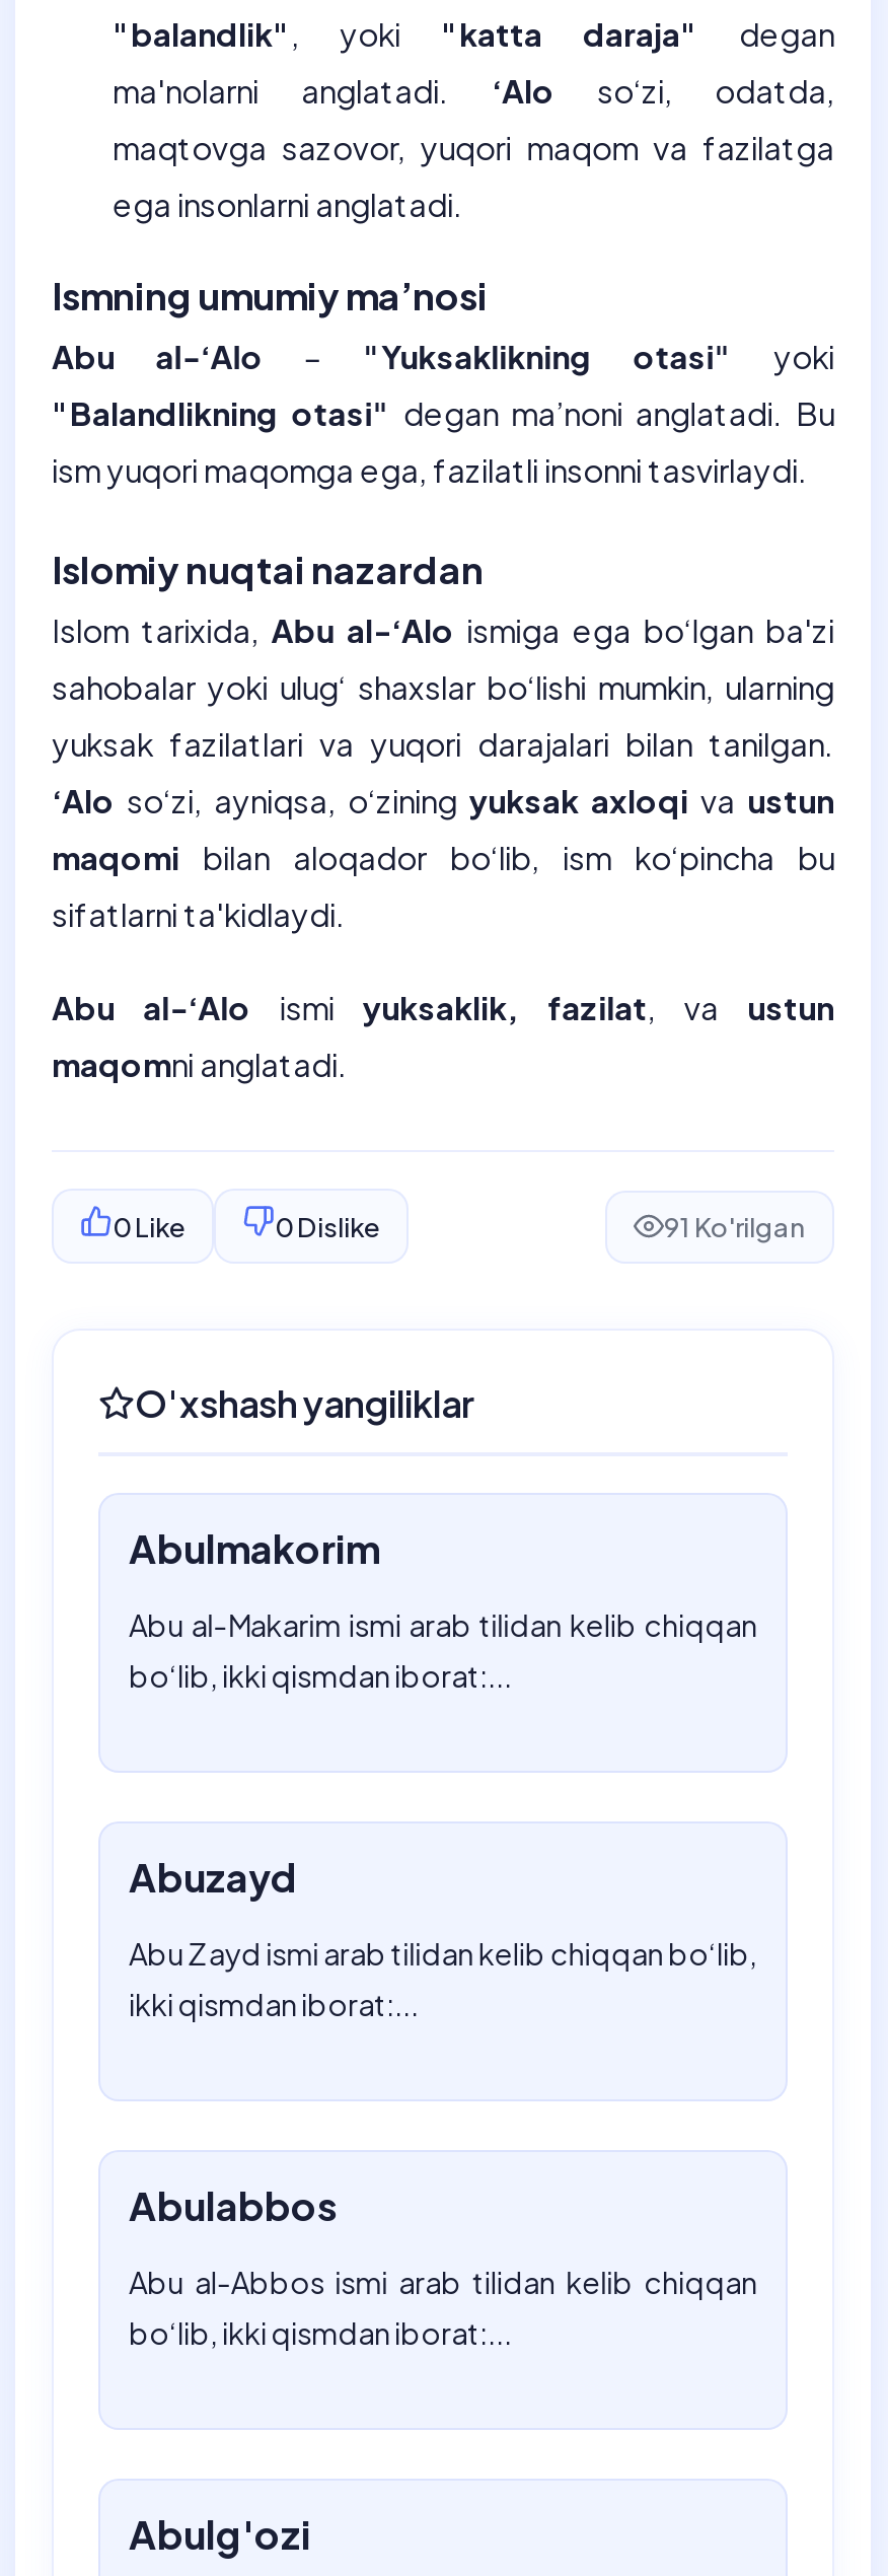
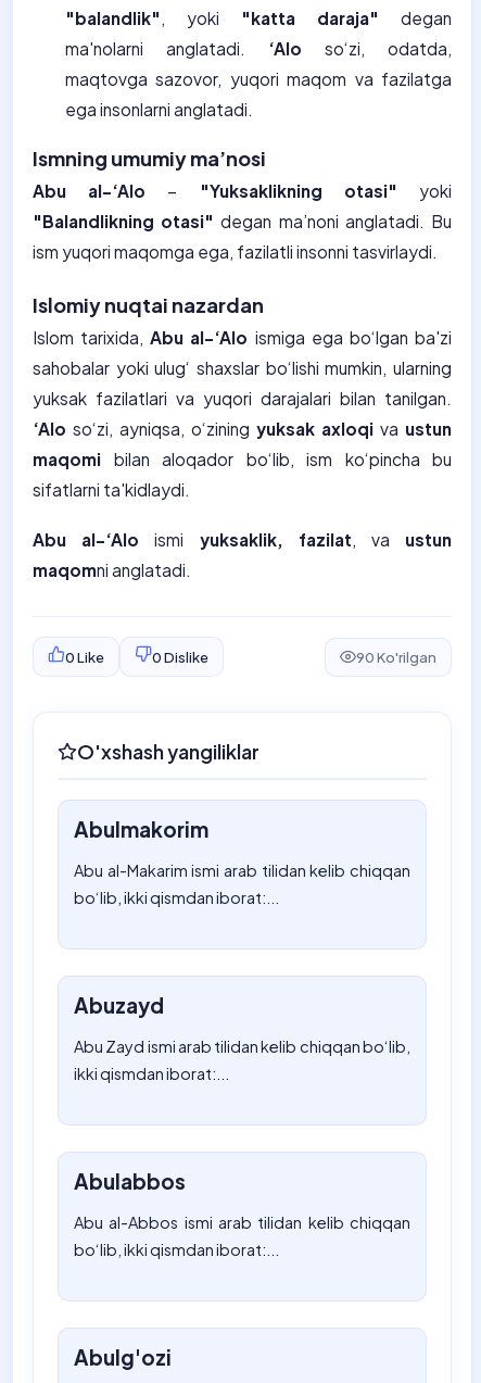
- 91 Ko'rilgan
+ 90 Ko'rilgan
